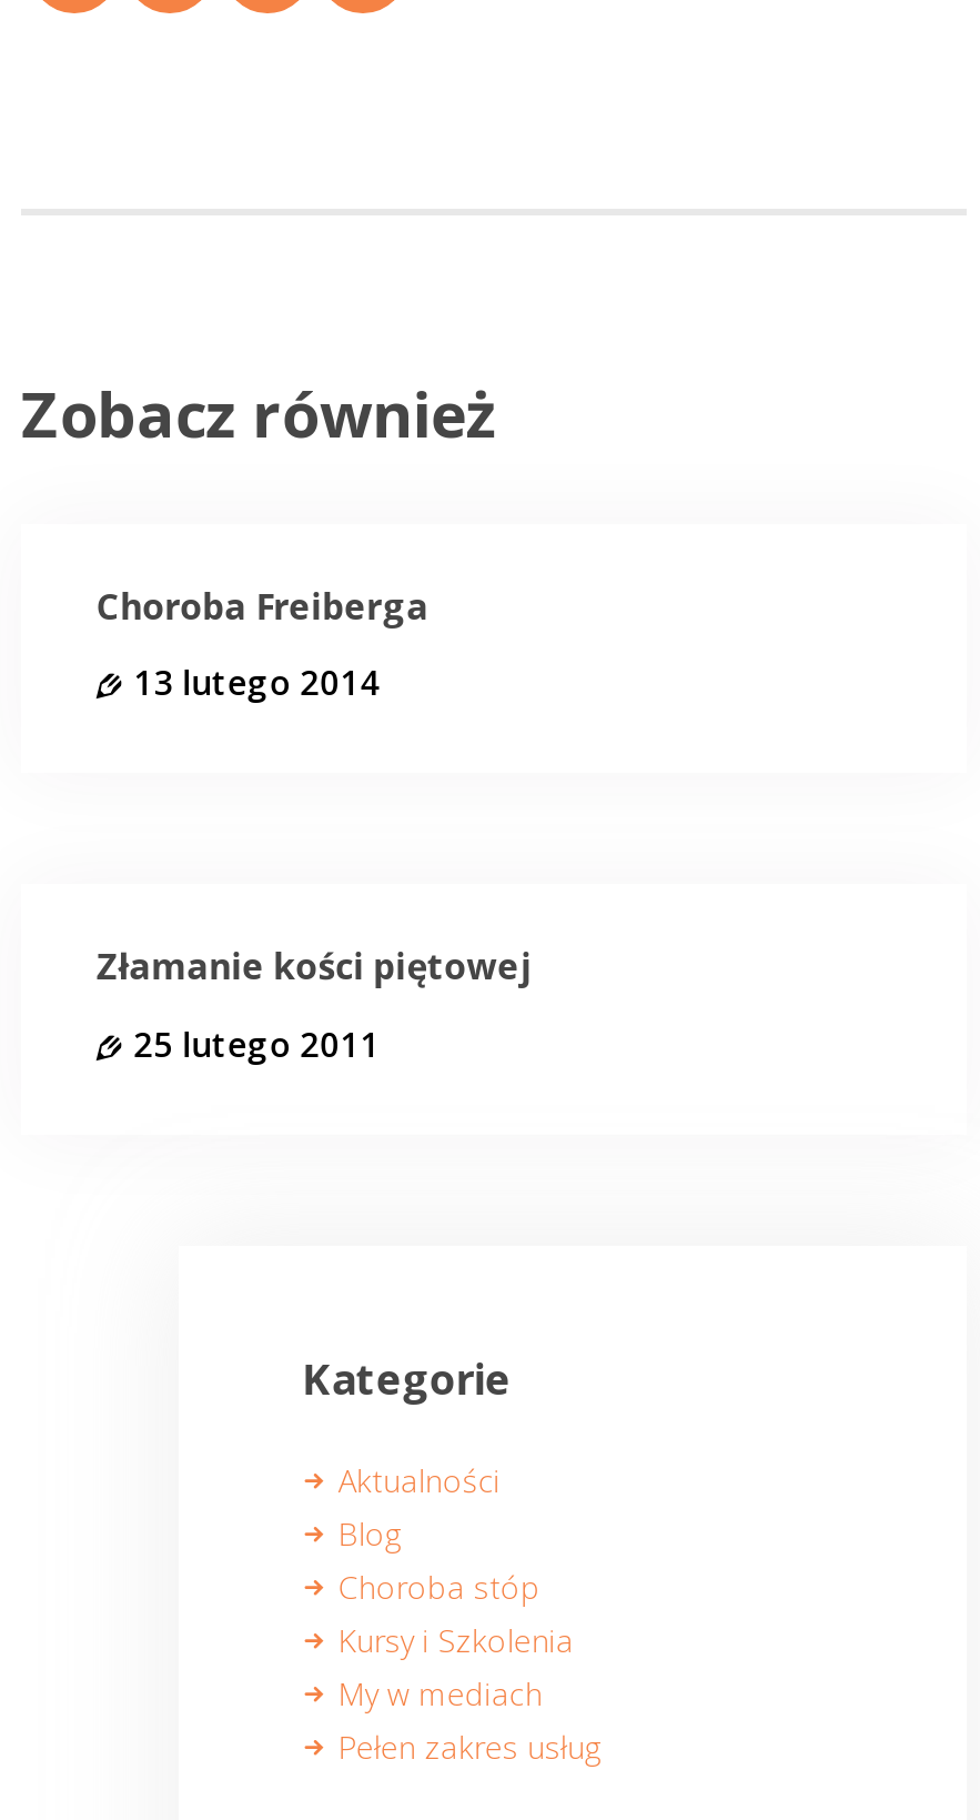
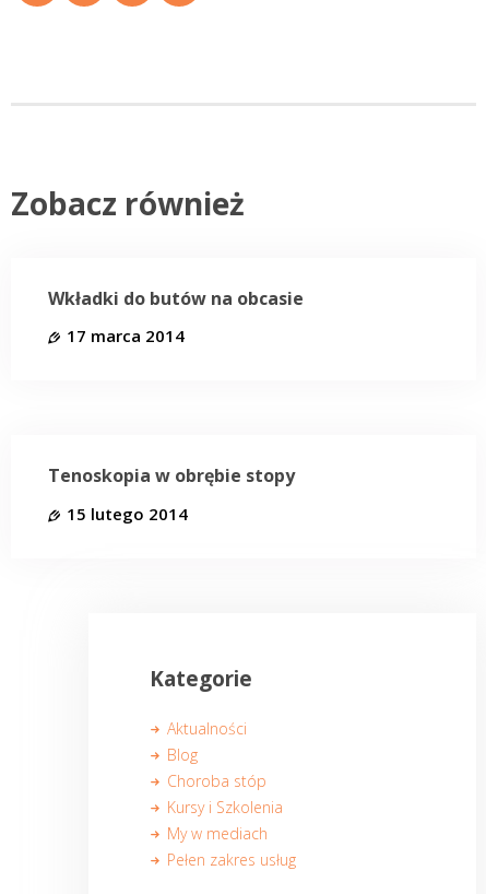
- Choroba Freiberga
+ Wkładki do butów na obcasie

- 13 lutego 2014
+ 17 marca 2014

- Złamanie kości piętowej
+ Tenoskopia w obrębie stopy

- 25 lutego 2011
+ 15 lutego 2014
